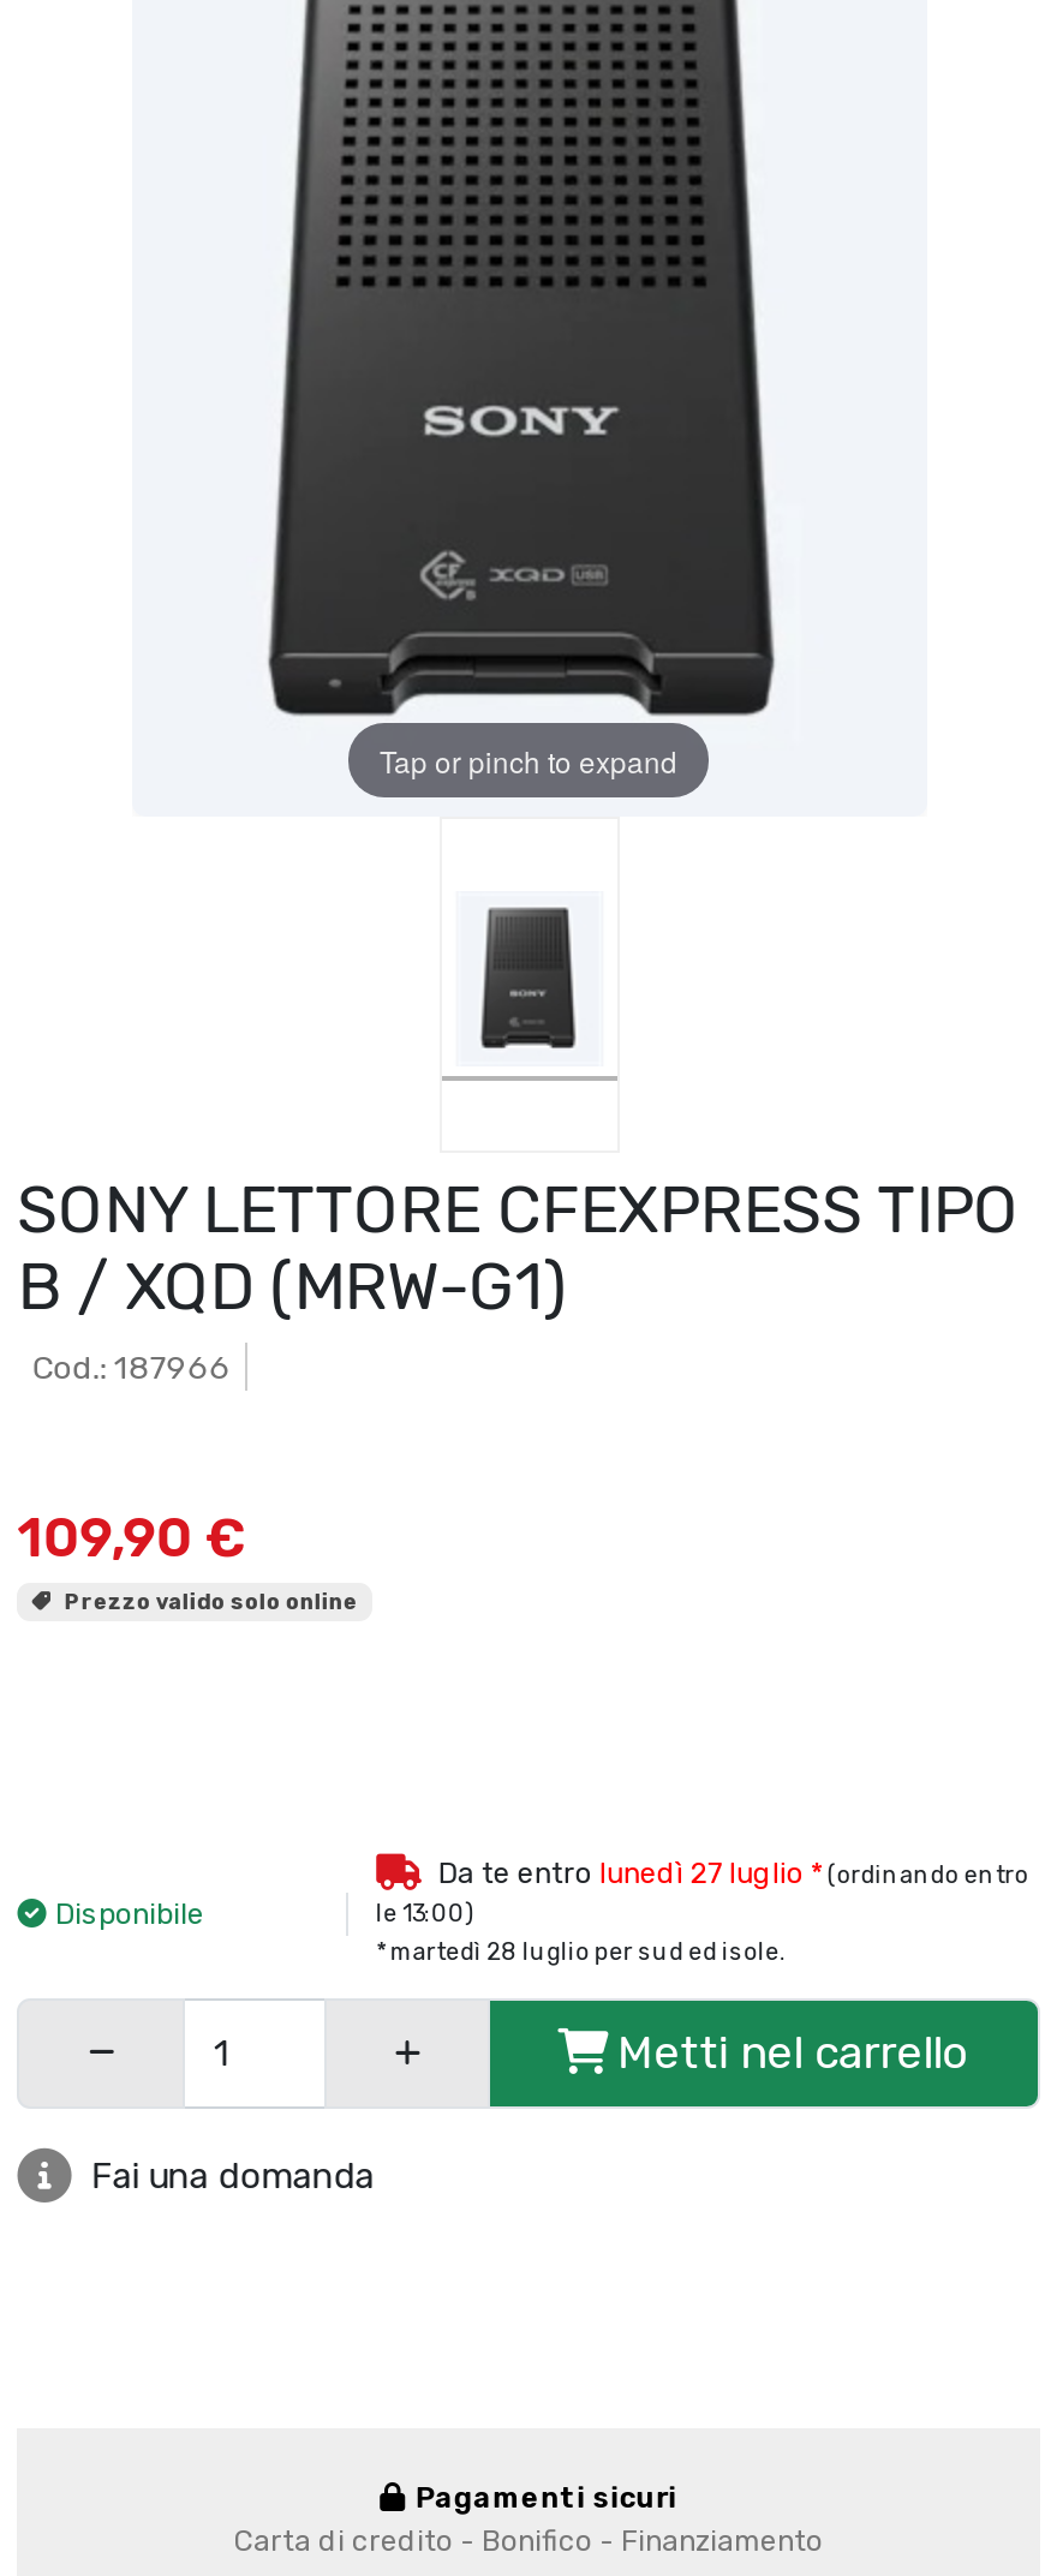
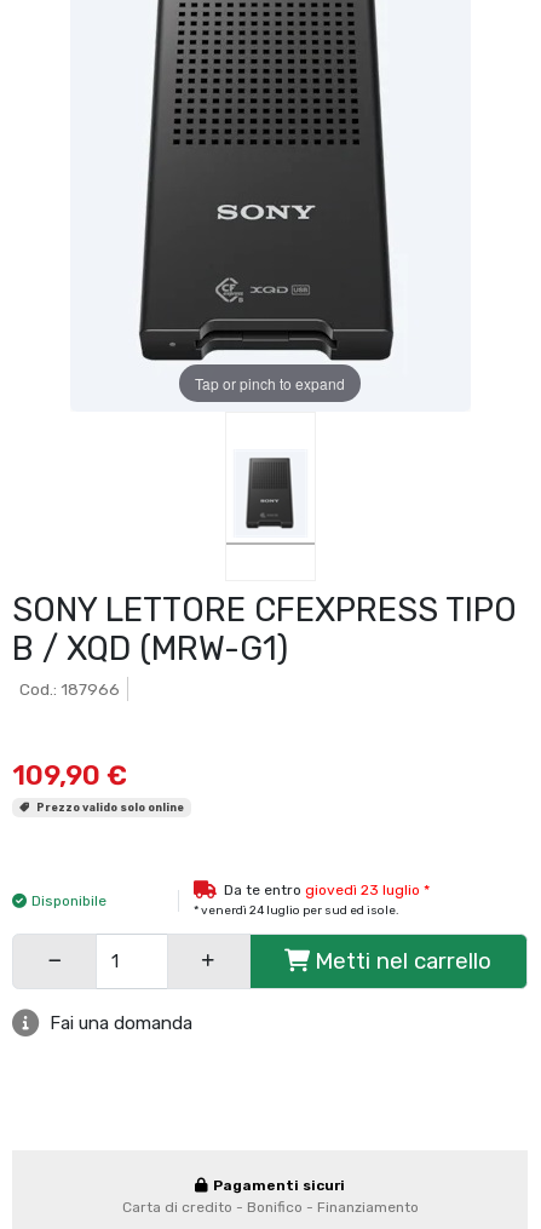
- Da te entro lunedì 27 luglio * (ordinando entro
- le 13:00)
- * martedì 28 luglio per sud ed isole.
+ Da te entro giovedì 23 luglio *
+ * venerdì 24 luglio per sud ed isole.
